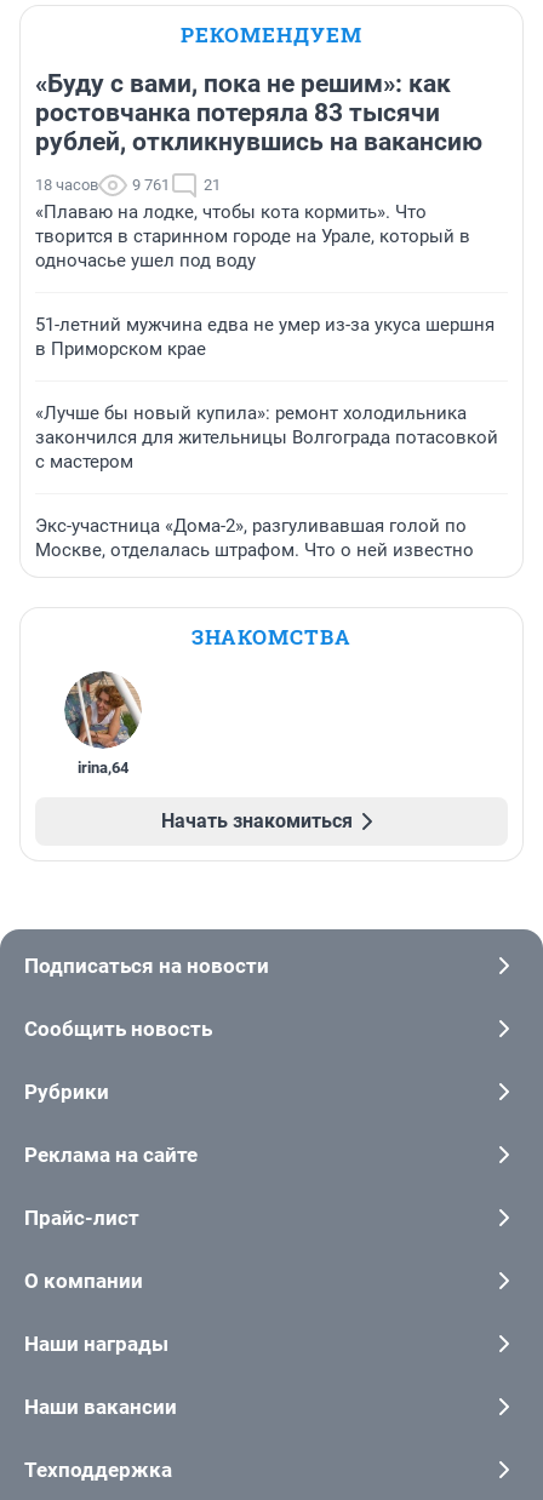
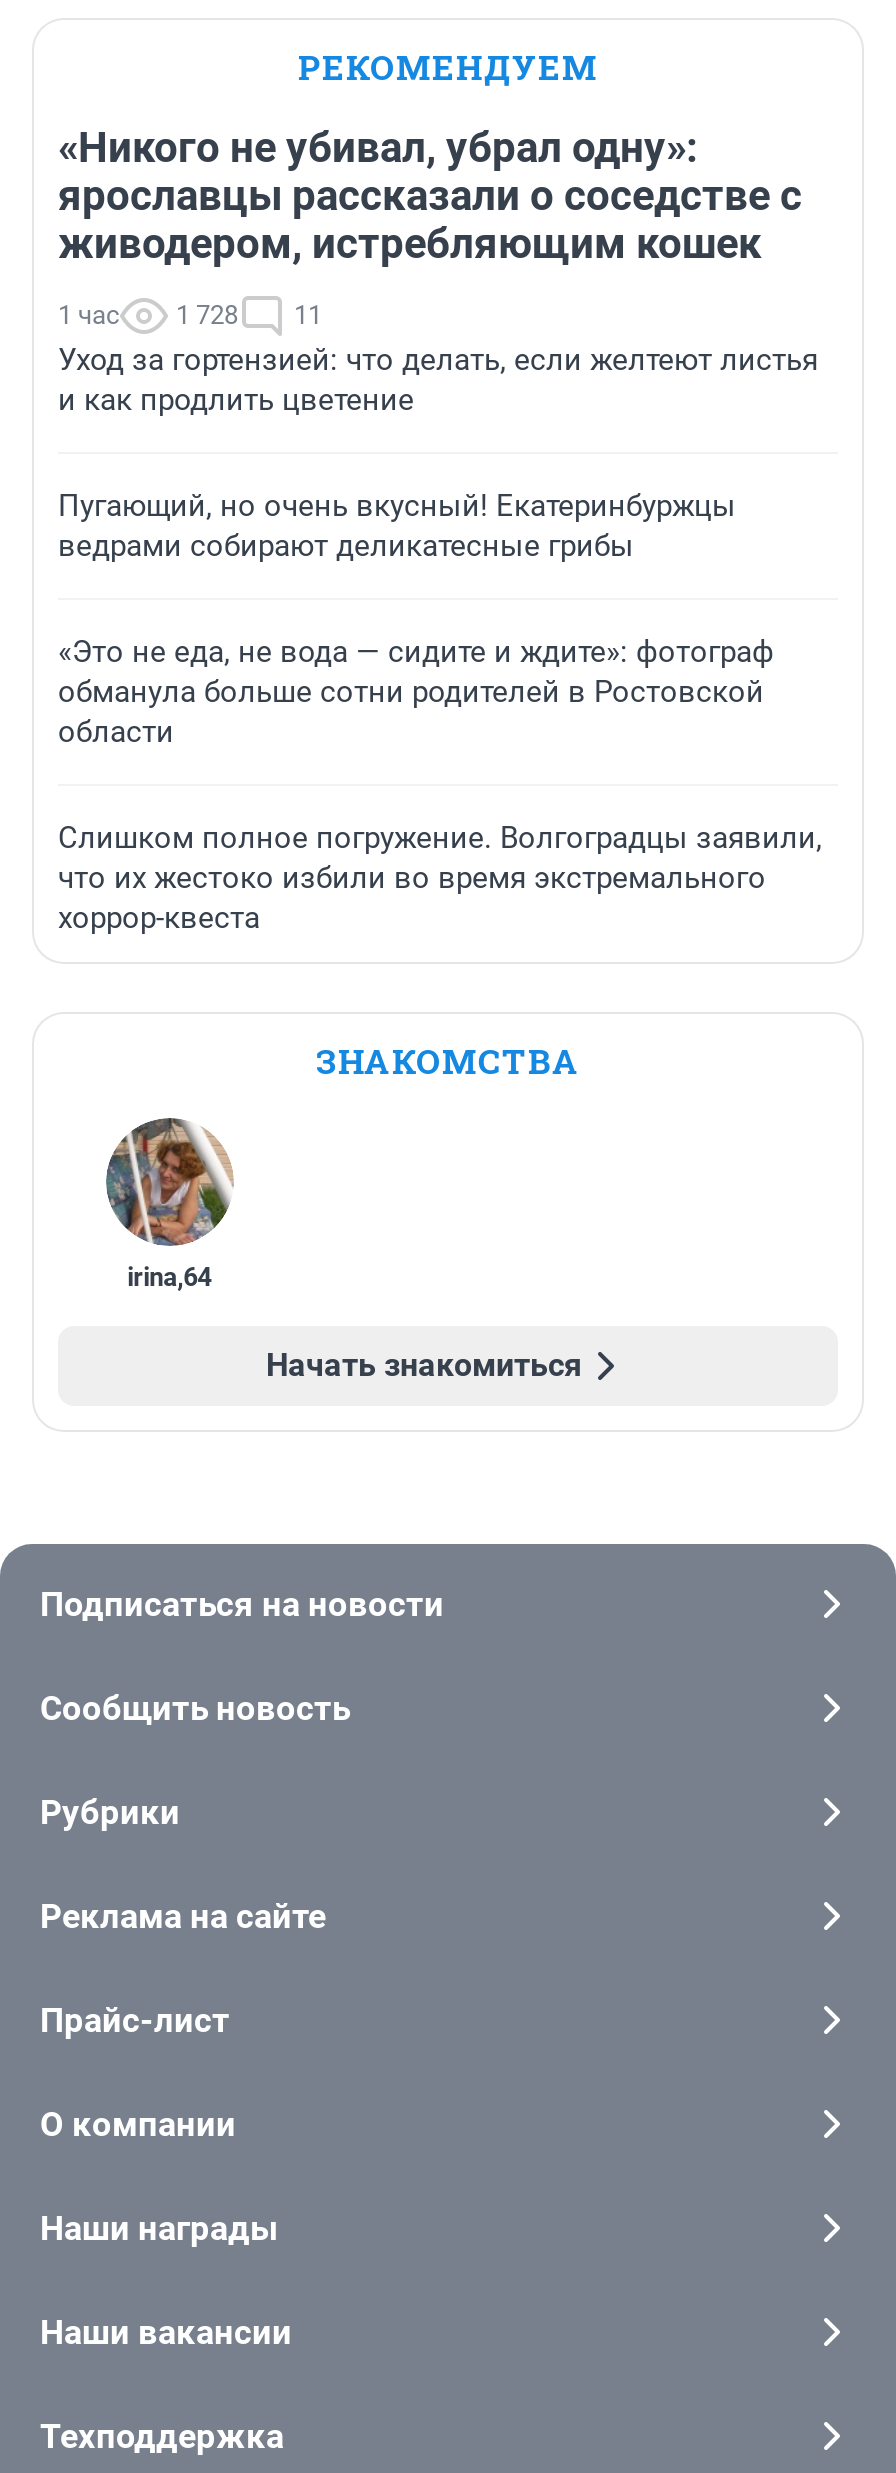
- «Буду с вами, пока не решим»: как
- ростовчанка потеряла 83 тысячи
- рублей, откликнувшись на вакансию
+ «Никого не убивал, убрал одну»:
+ ярославцы рассказали о соседстве с
+ живодером, истребляющим кошек

- 18 часов
- 9 761
- 21
- «Плаваю на лодке, чтобы кота кормить». Что
- творится в старинном городе на Урале, который в
- одночасье ушел под воду
+ 1 час
+ 1 728
+ 11
+ Уход за гортензией: что делать, если желтеют листья
+ и как продлить цветение

- 51-летний мужчина едва не умер из-за укуса шершня
- в Приморском крае
+ Пугающий, но очень вкусный! Екатеринбуржцы
+ ведрами собирают деликатесные грибы

- «Лучше бы новый купила»: ремонт холодильника
- закончился для жительницы Волгограда потасовкой
- с мастером
+ «Это не еда, не вода — сидите и ждите»: фотограф
+ обманула больше сотни родителей в Ростовской
+ области

- Экс-участница «Дома-2», разгуливавшая голой по
- Москве, отделалась штрафом. Что о ней известно
+ Слишком полное погружение. Волгоградцы заявили,
+ что их жестоко избили во время экстремального
+ хоррор-квеста
